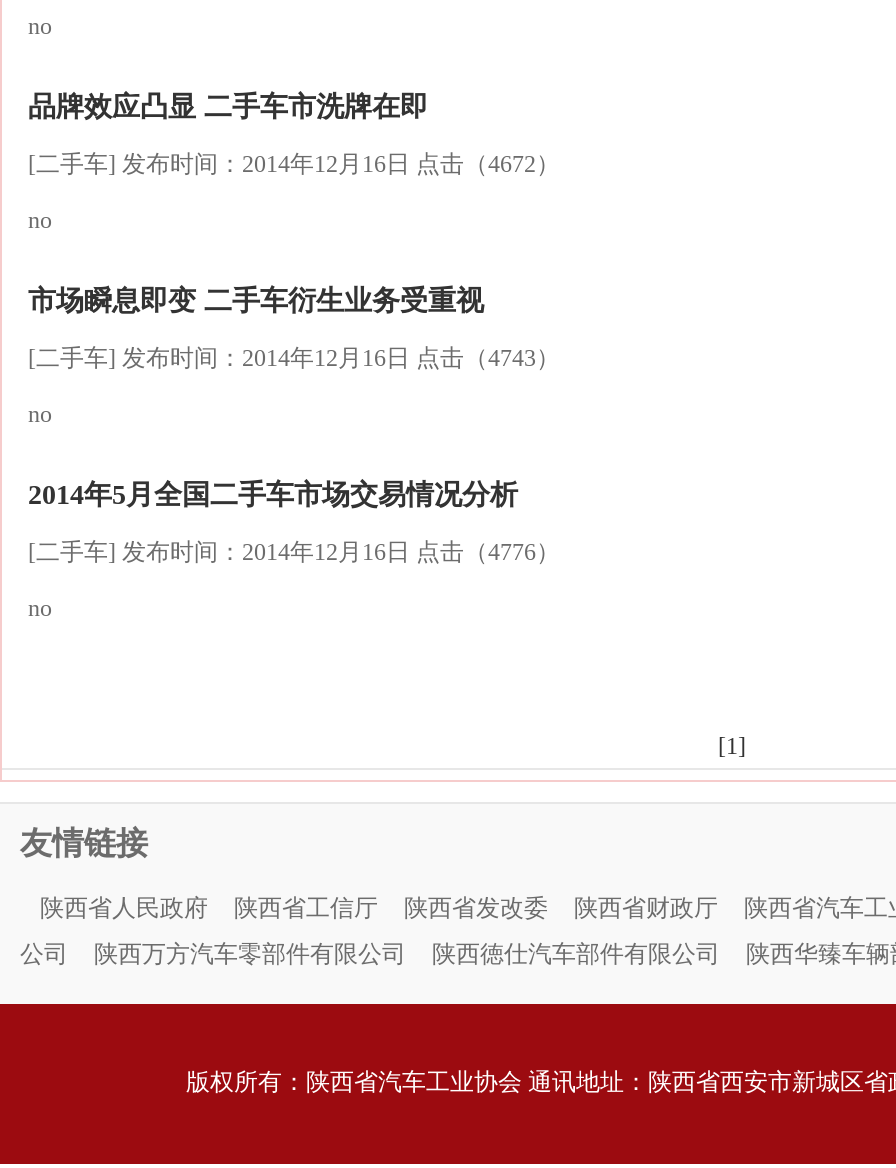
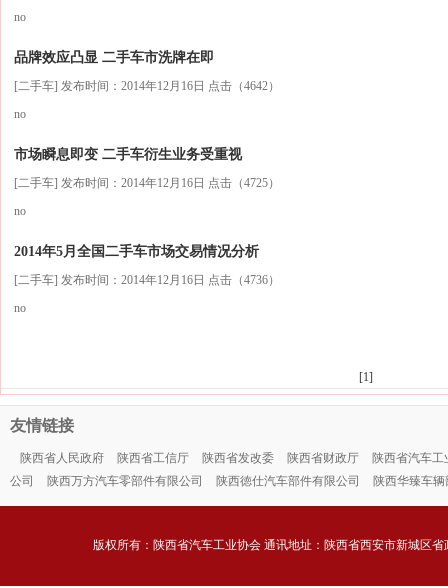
- [二手车] 发布时间：2014年12月16日 点击（4672）
+ [二手车] 发布时间：2014年12月16日 点击（4642）

- [二手车] 发布时间：2014年12月16日 点击（4743）
+ [二手车] 发布时间：2014年12月16日 点击（4725）

- [二手车] 发布时间：2014年12月16日 点击（4776）
+ [二手车] 发布时间：2014年12月16日 点击（4736）
